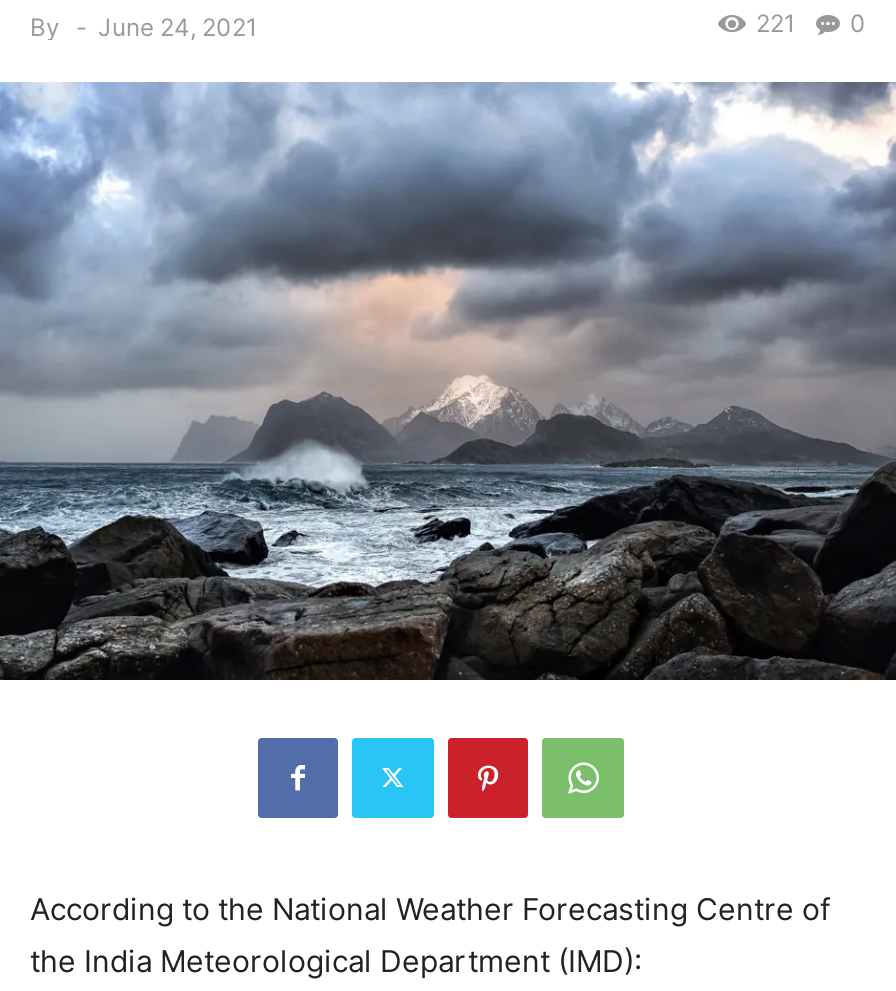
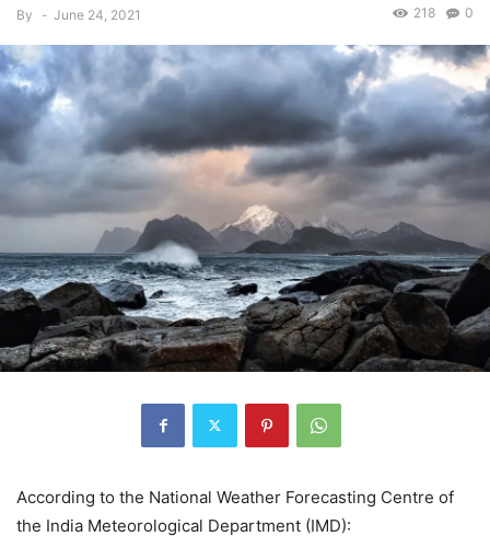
- 221 0
+ 218 0
